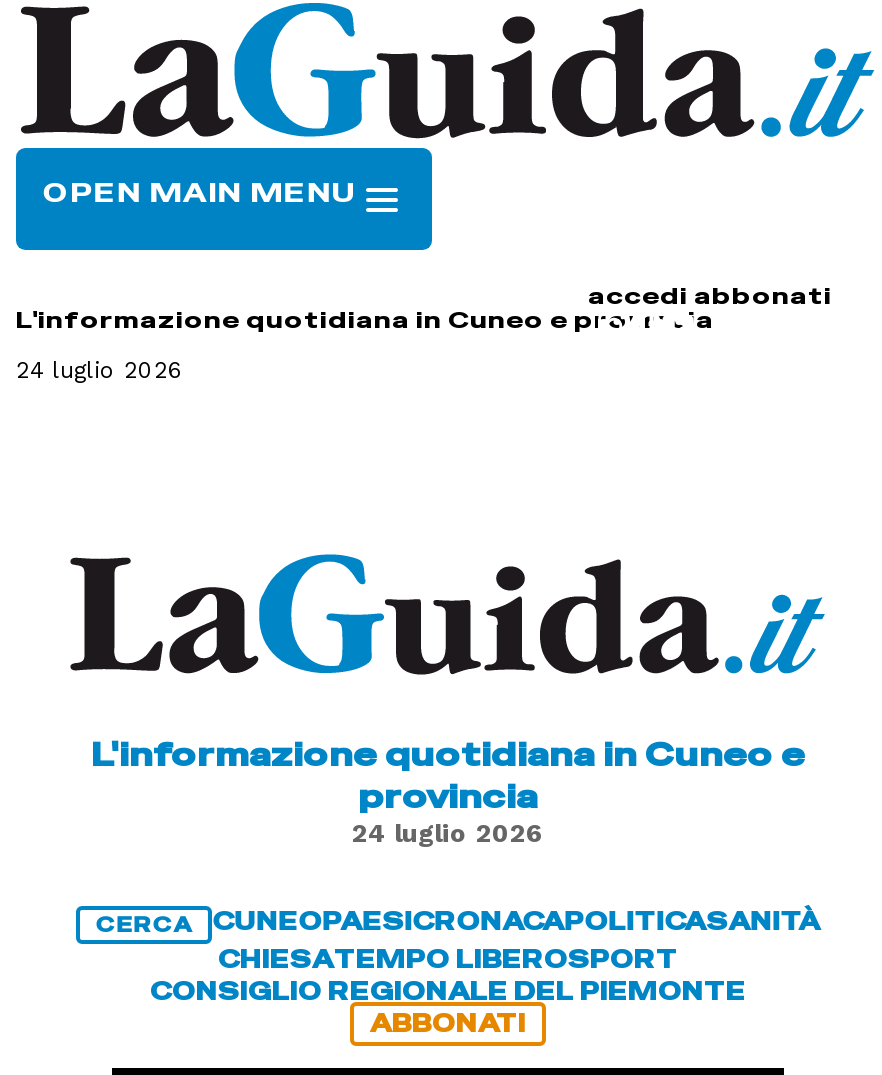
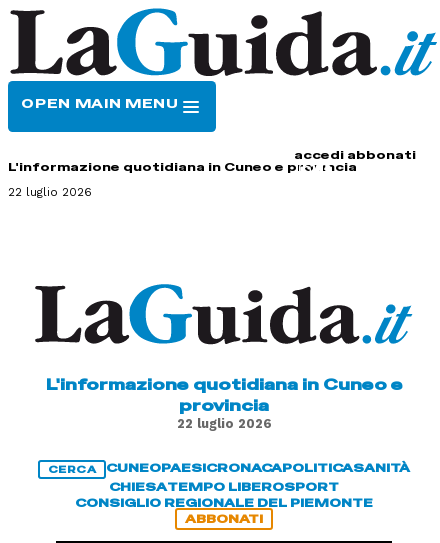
- 24 luglio 2026
+ 22 luglio 2026

- 24 luglio 2026
+ 22 luglio 2026
